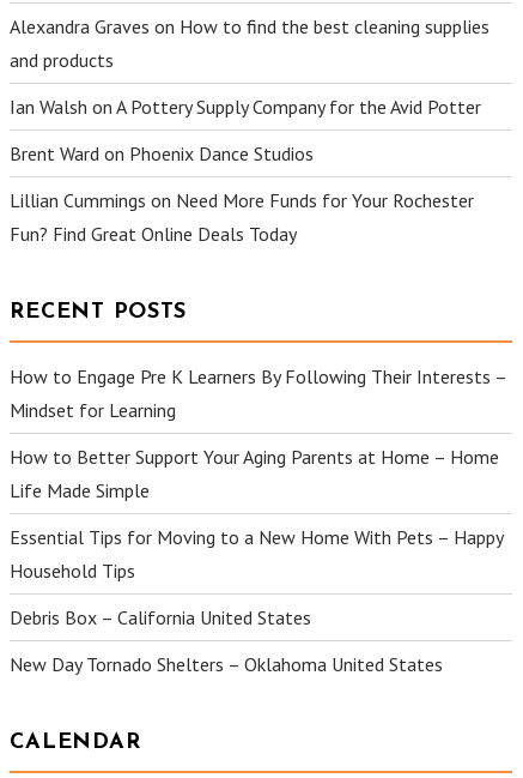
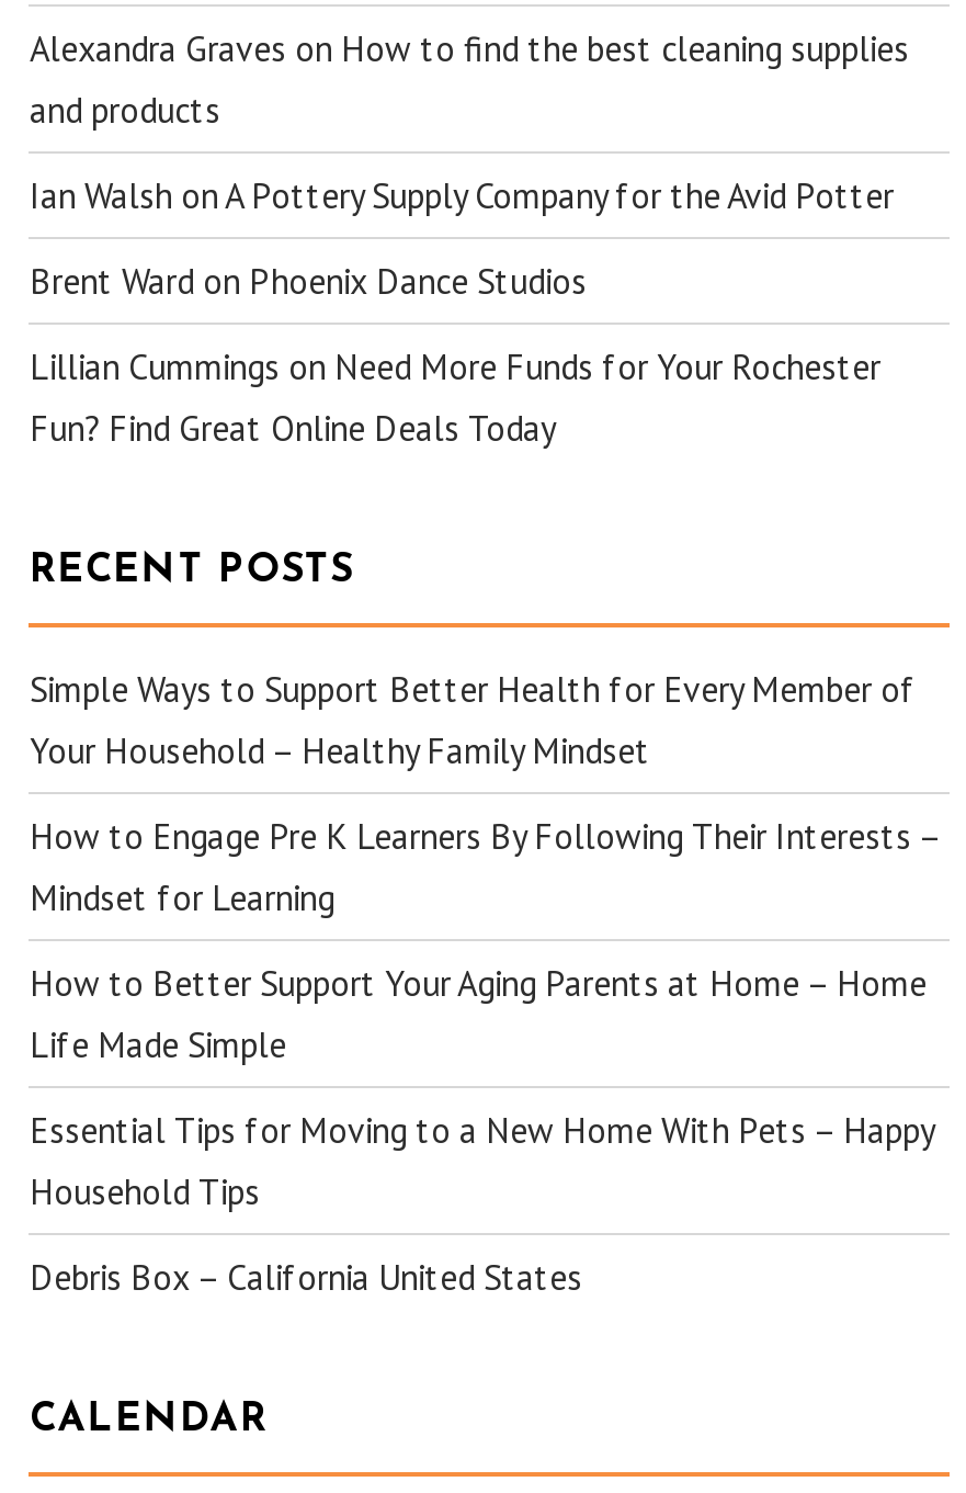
+ Simple Ways to Support Better Health for Every Member of
+ Your Household – Healthy Family Mindset

moved down: How to Engage Pre K Learners By Following Their Interests – | Mindset for Learning | How to Better Support Your Aging Parents at Home – Home | Life Made Simple | Essential Tips for Moving to a New Home With Pets – Happy | Household Tips | Debris Box – California United States

- New Day Tornado Shelters – Oklahoma United States
